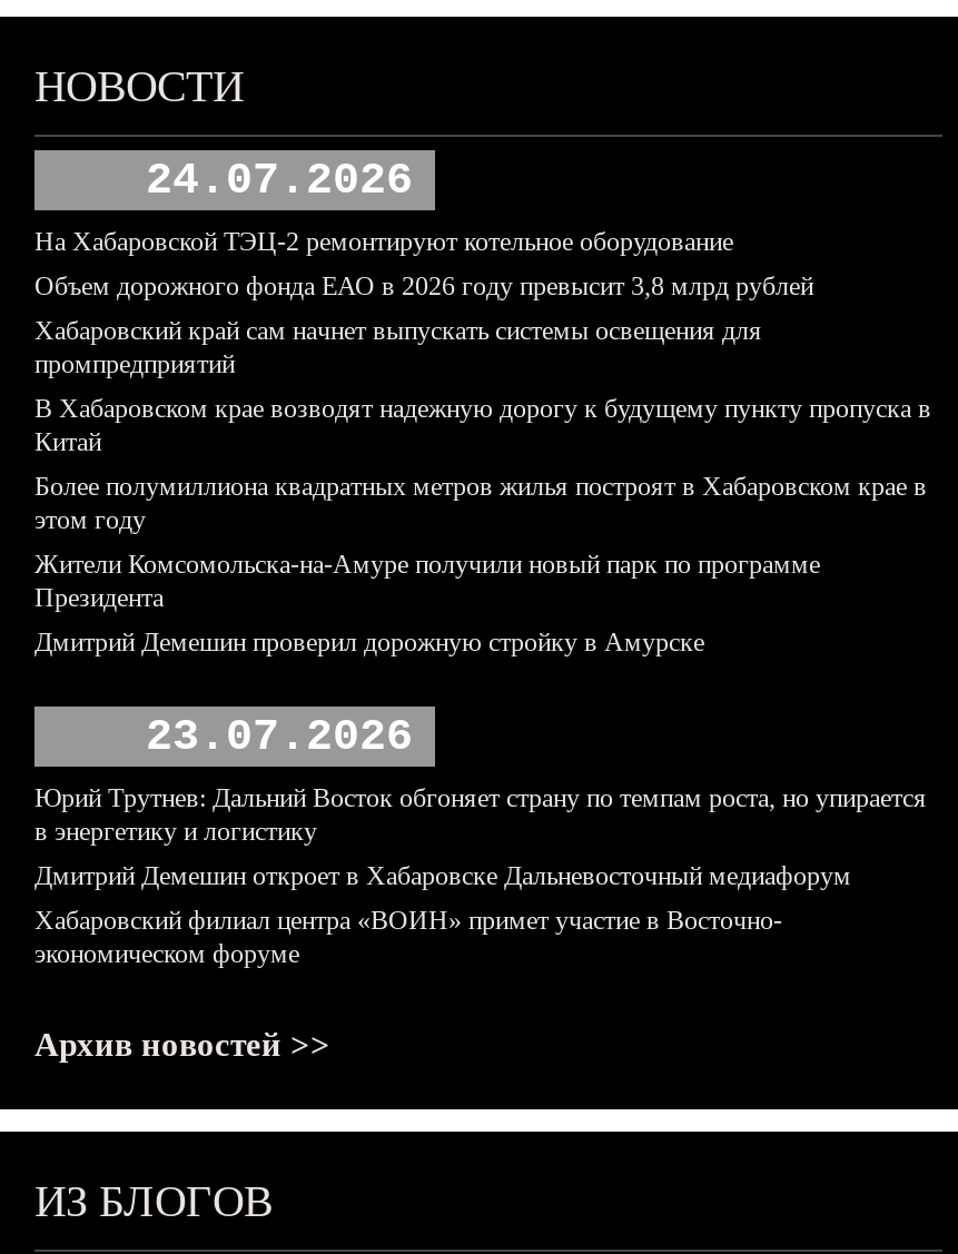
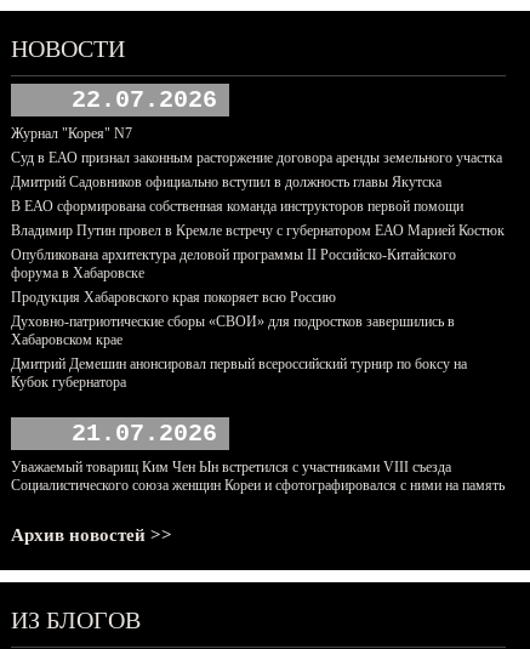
- 24.07.2026
- На Хабаровской ТЭЦ-2 ремонтируют котельное оборудование
- Объем дорожного фонда ЕАО в 2026 году превысит 3,8 млрд рублей
- Хабаровский край сам начнет выпускать системы освещения для
- промпредприятий
- В Хабаровском крае возводят надежную дорогу к будущему пункту пропуска в
- Китай
- Более полумиллиона квадратных метров жилья построят в Хабаровском крае в
- этом году
- Жители Комсомольска-на-Амуре получили новый парк по программе
- Президента
- Дмитрий Демешин проверил дорожную стройку в Амурске
+ 22.07.2026
+ Журнал "Корея" N7
+ Суд в ЕАО признал законным расторжение договора аренды земельного участка
+ Дмитрий Садовников официально вступил в должность главы Якутска
+ В ЕАО сформирована собственная команда инструкторов первой помощи
+ Владимир Путин провел в Кремле встречу с губернатором ЕАО Марией Костюк
+ Опубликована архитектура деловой программы II Российско-Китайского
+ форума в Хабаровске
+ Продукция Хабаровского края покоряет всю Россию
+ Духовно-патриотические сборы «СВОИ» для подростков завершились в
+ Хабаровском крае
+ Дмитрий Демешин анонсировал первый всероссийский турнир по боксу на
+ Кубок губернатора

- 23.07.2026
- Юрий Трутнев: Дальний Восток обгоняет страну по темпам роста, но упирается
- в энергетику и логистику
- Дмитрий Демешин откроет в Хабаровске Дальневосточный медиафорум
- Хабаровский филиал центра «ВОИН» примет участие в Восточно-
- экономическом форуме
+ 21.07.2026
+ Уважаемый товарищ Ким Чен Ын встретился с участниками VIII съезда
+ Социалистического союза женщин Кореи и сфотографировался с ними на память
